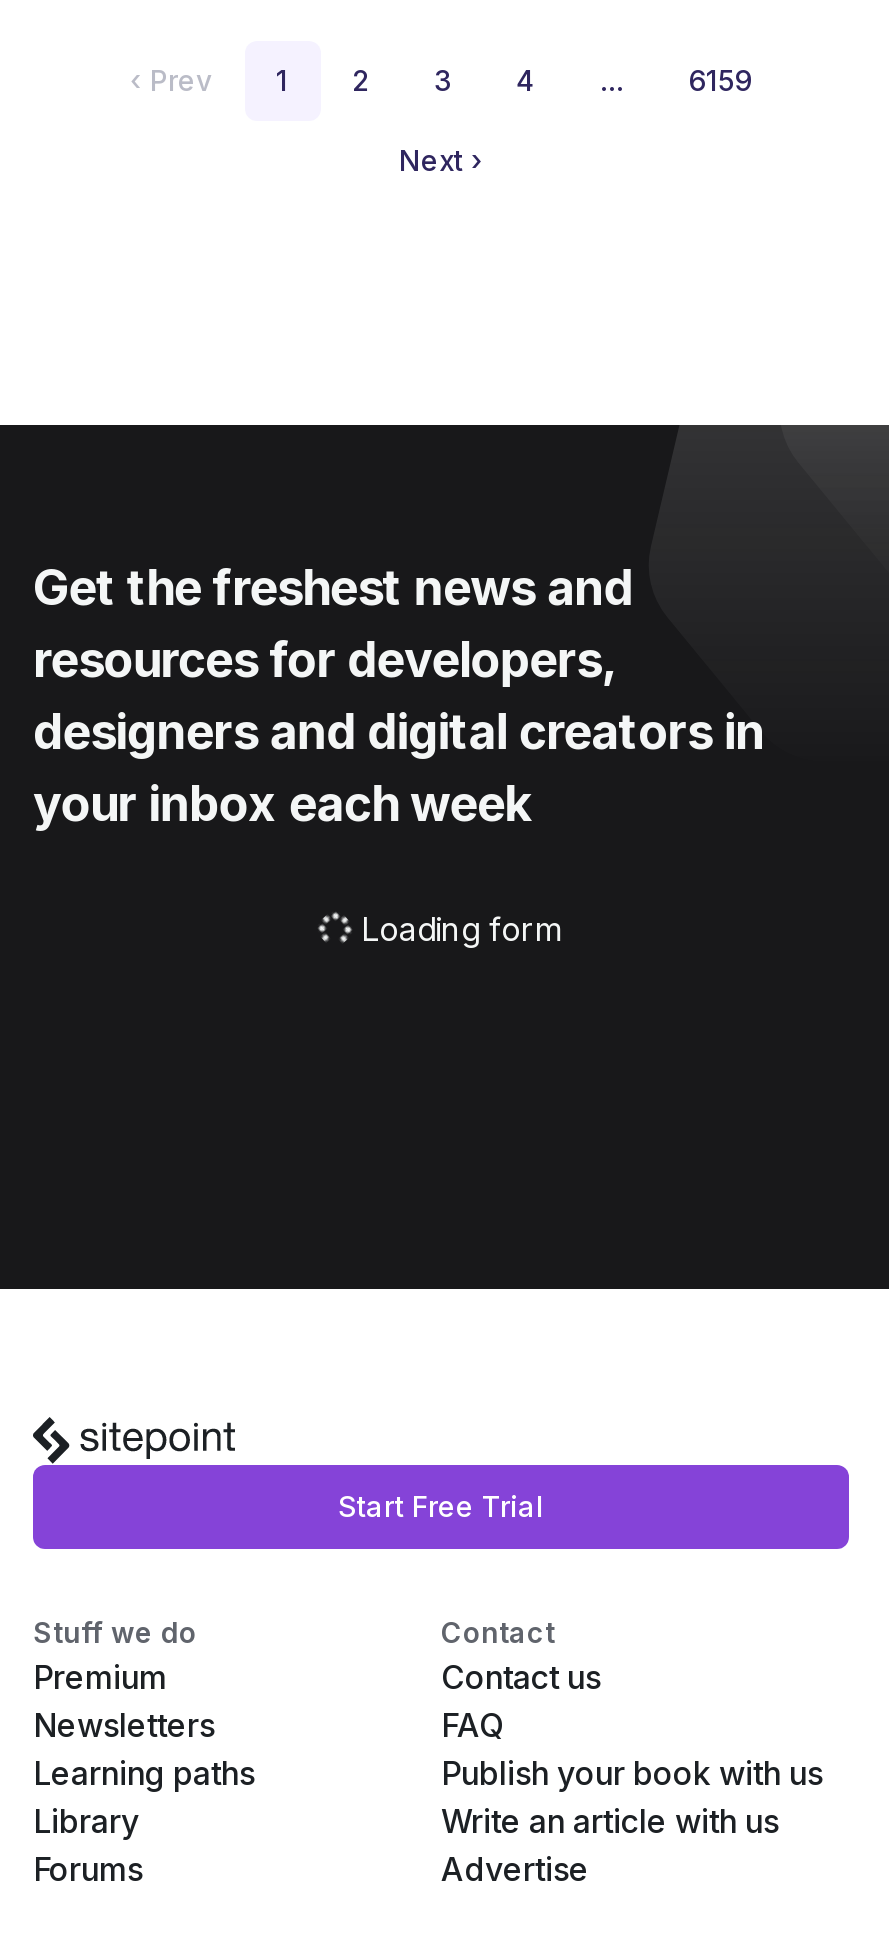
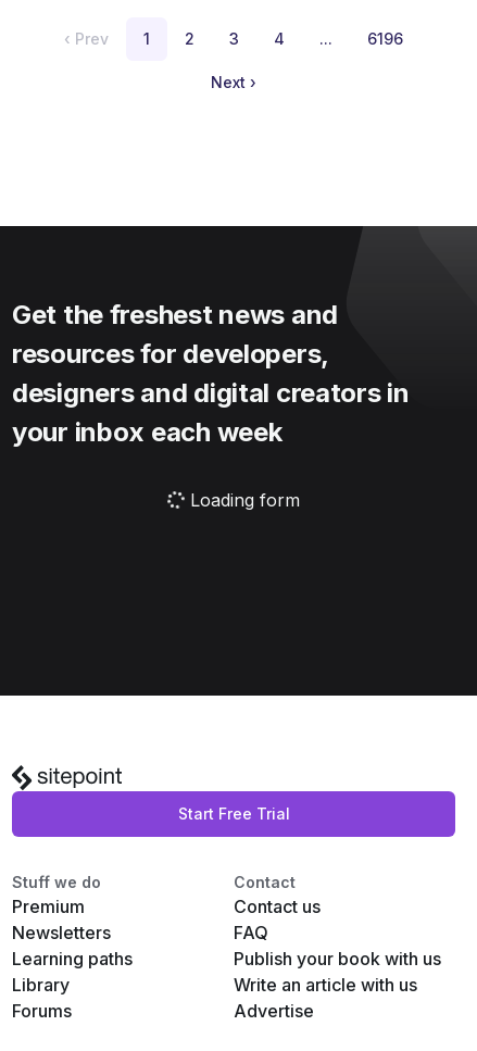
- 6159
+ 6196
